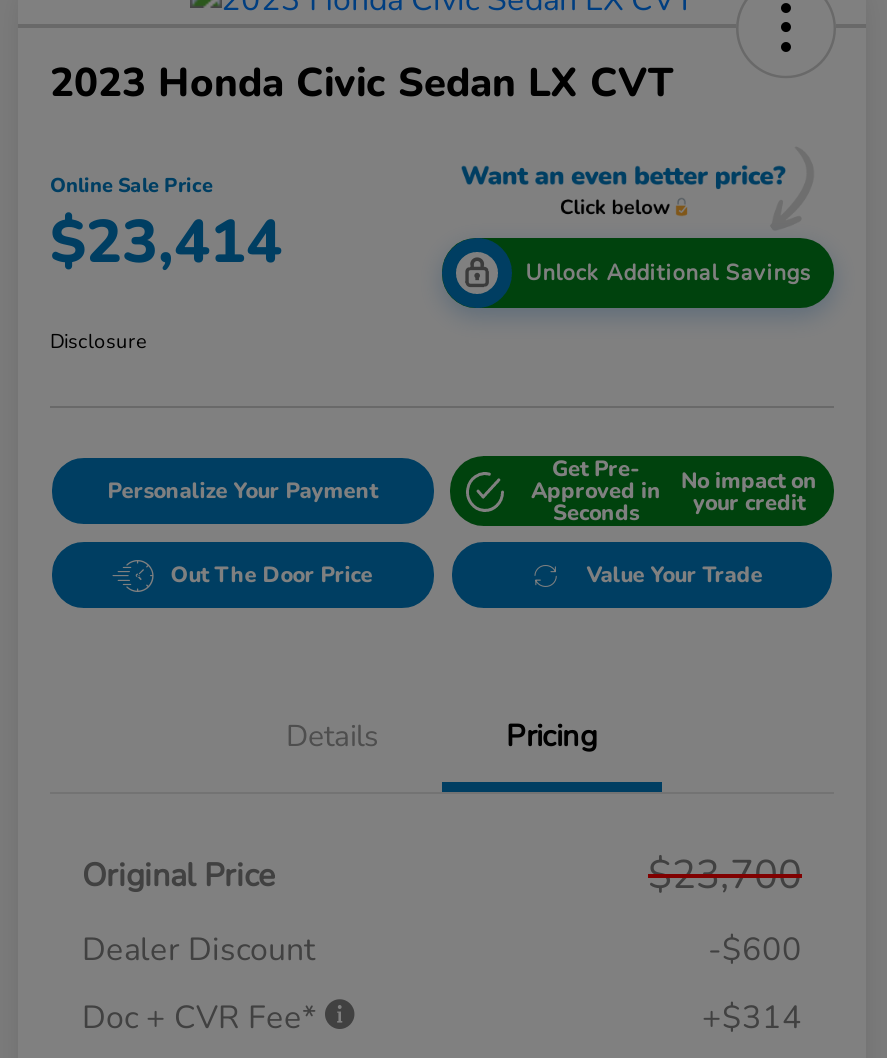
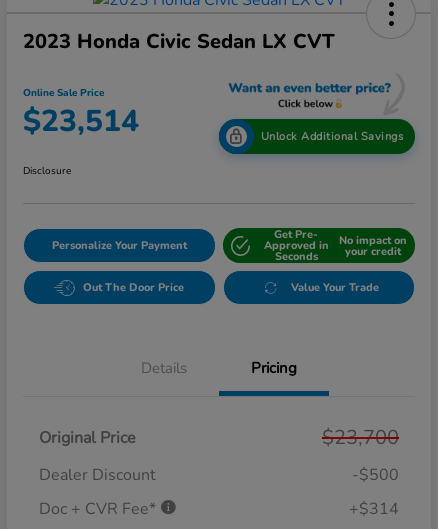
- $23,414
+ $23,514

- -$600
+ -$500
